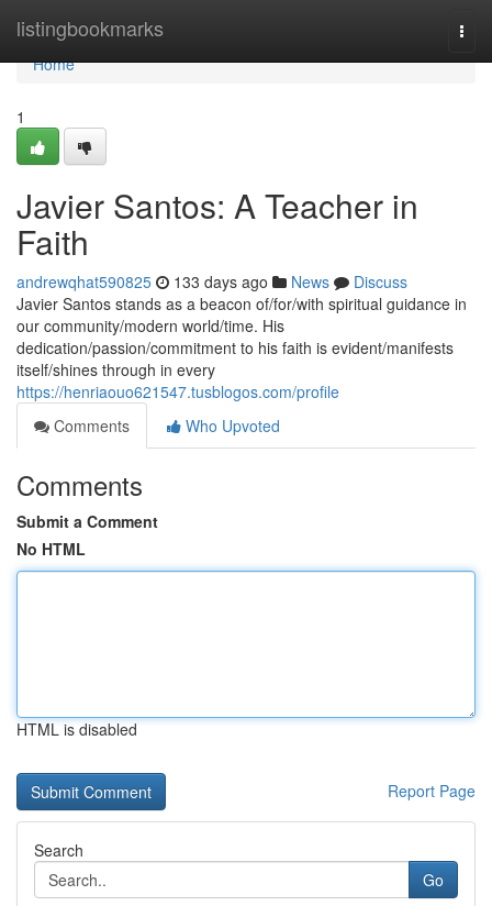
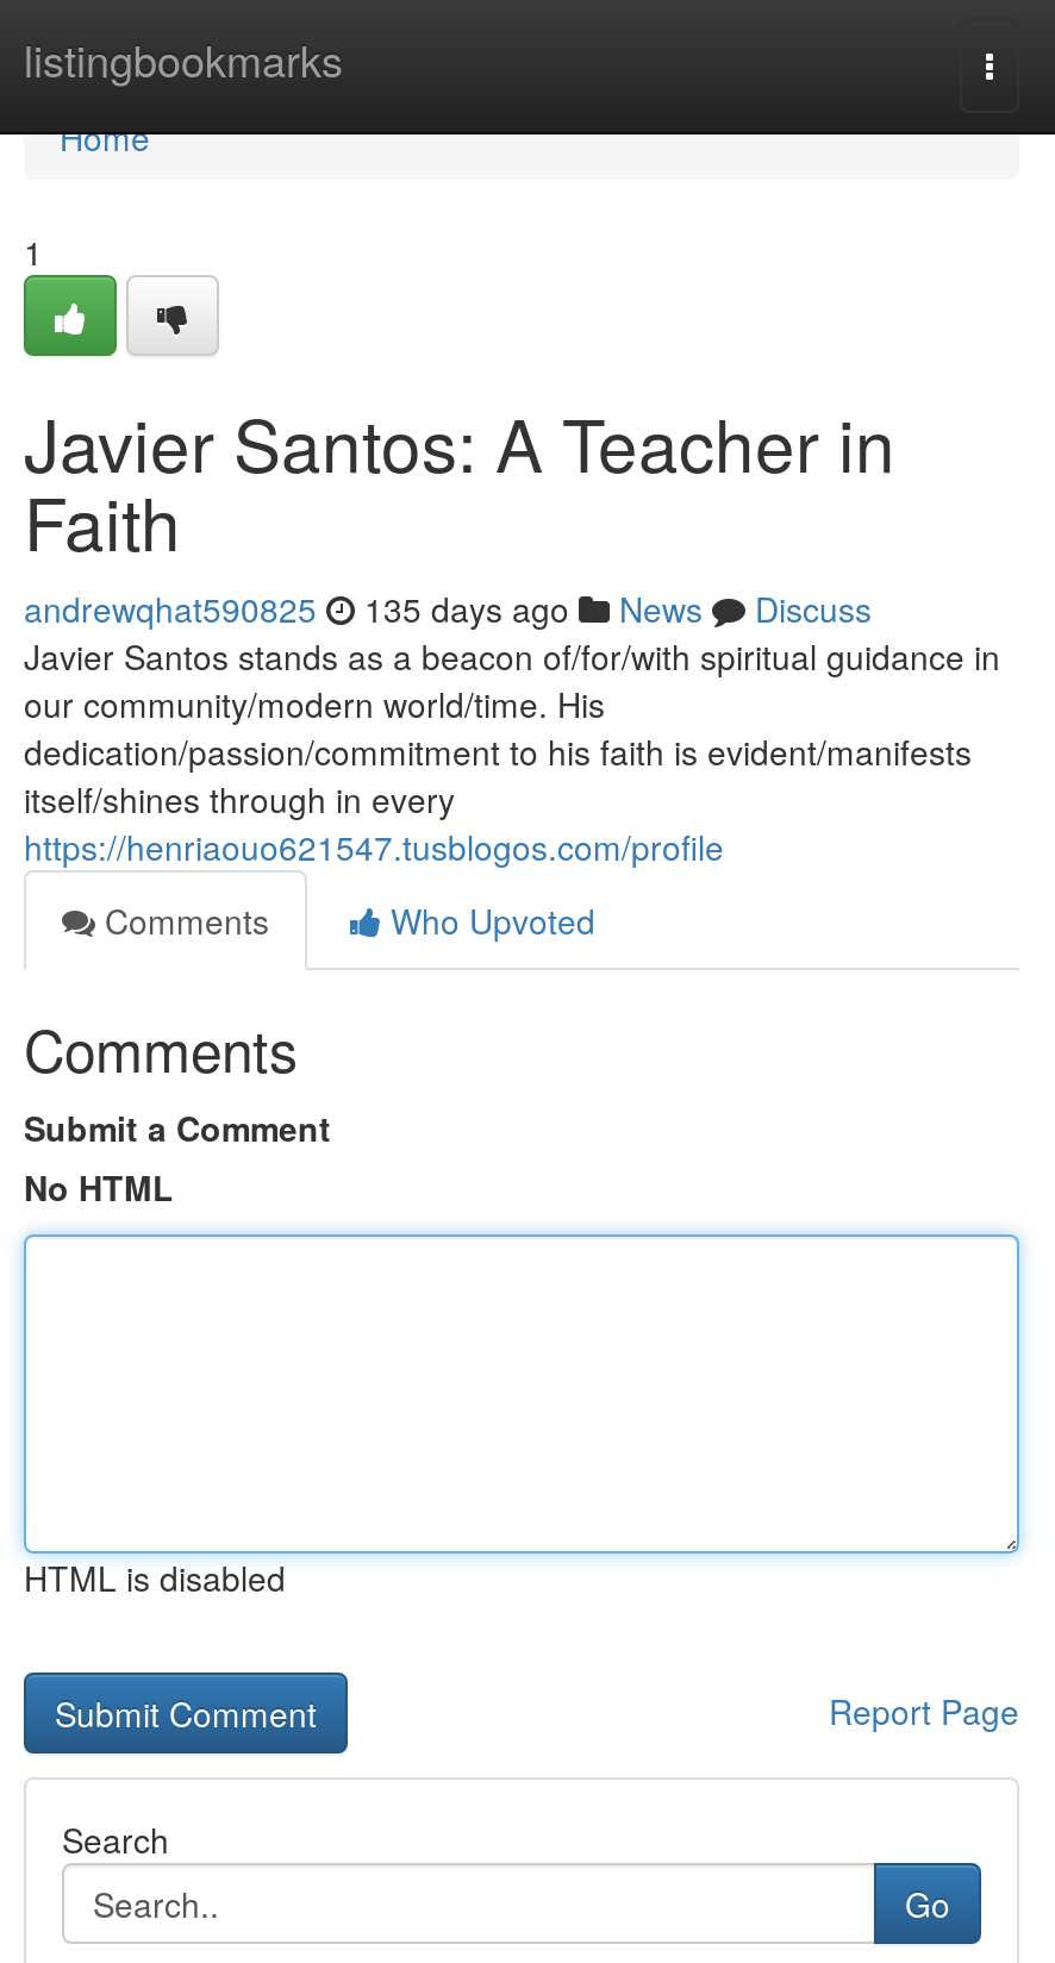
- andrewqhat590825 133 days ago News Discuss
+ andrewqhat590825 135 days ago News Discuss
